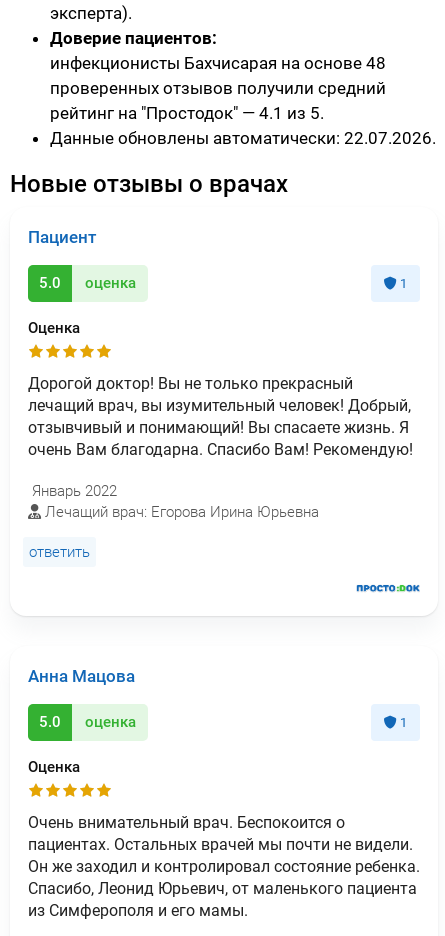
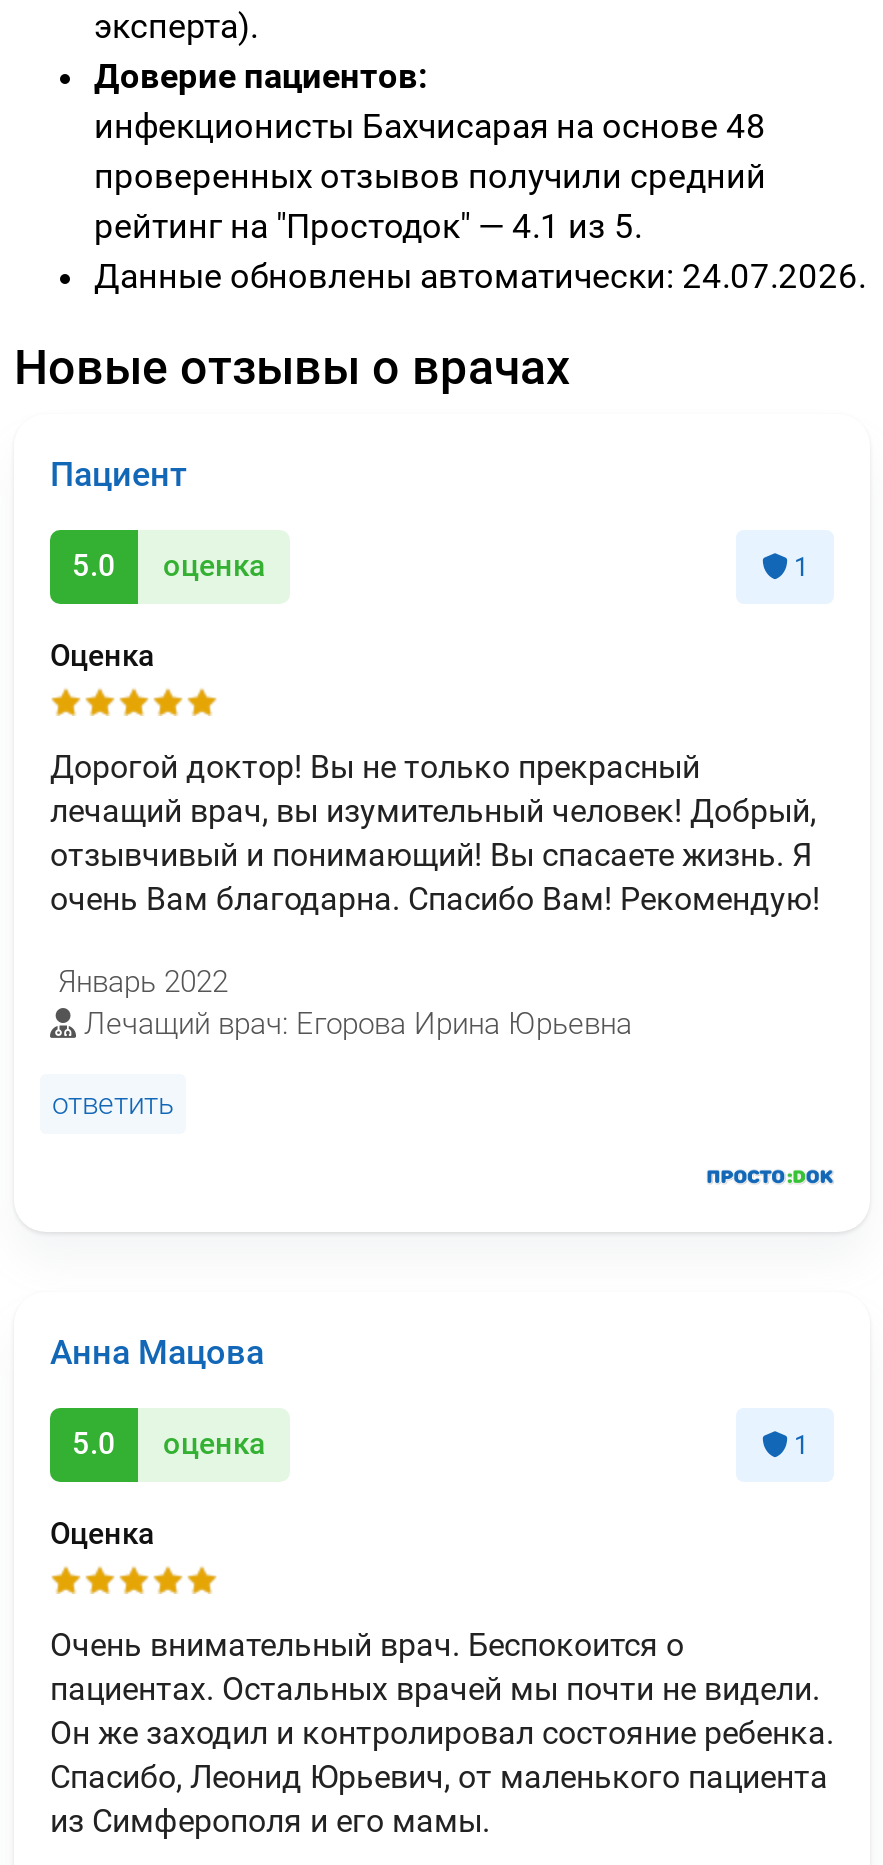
- Данные обновлены автоматически: 22.07.2026.
+ Данные обновлены автоматически: 24.07.2026.
